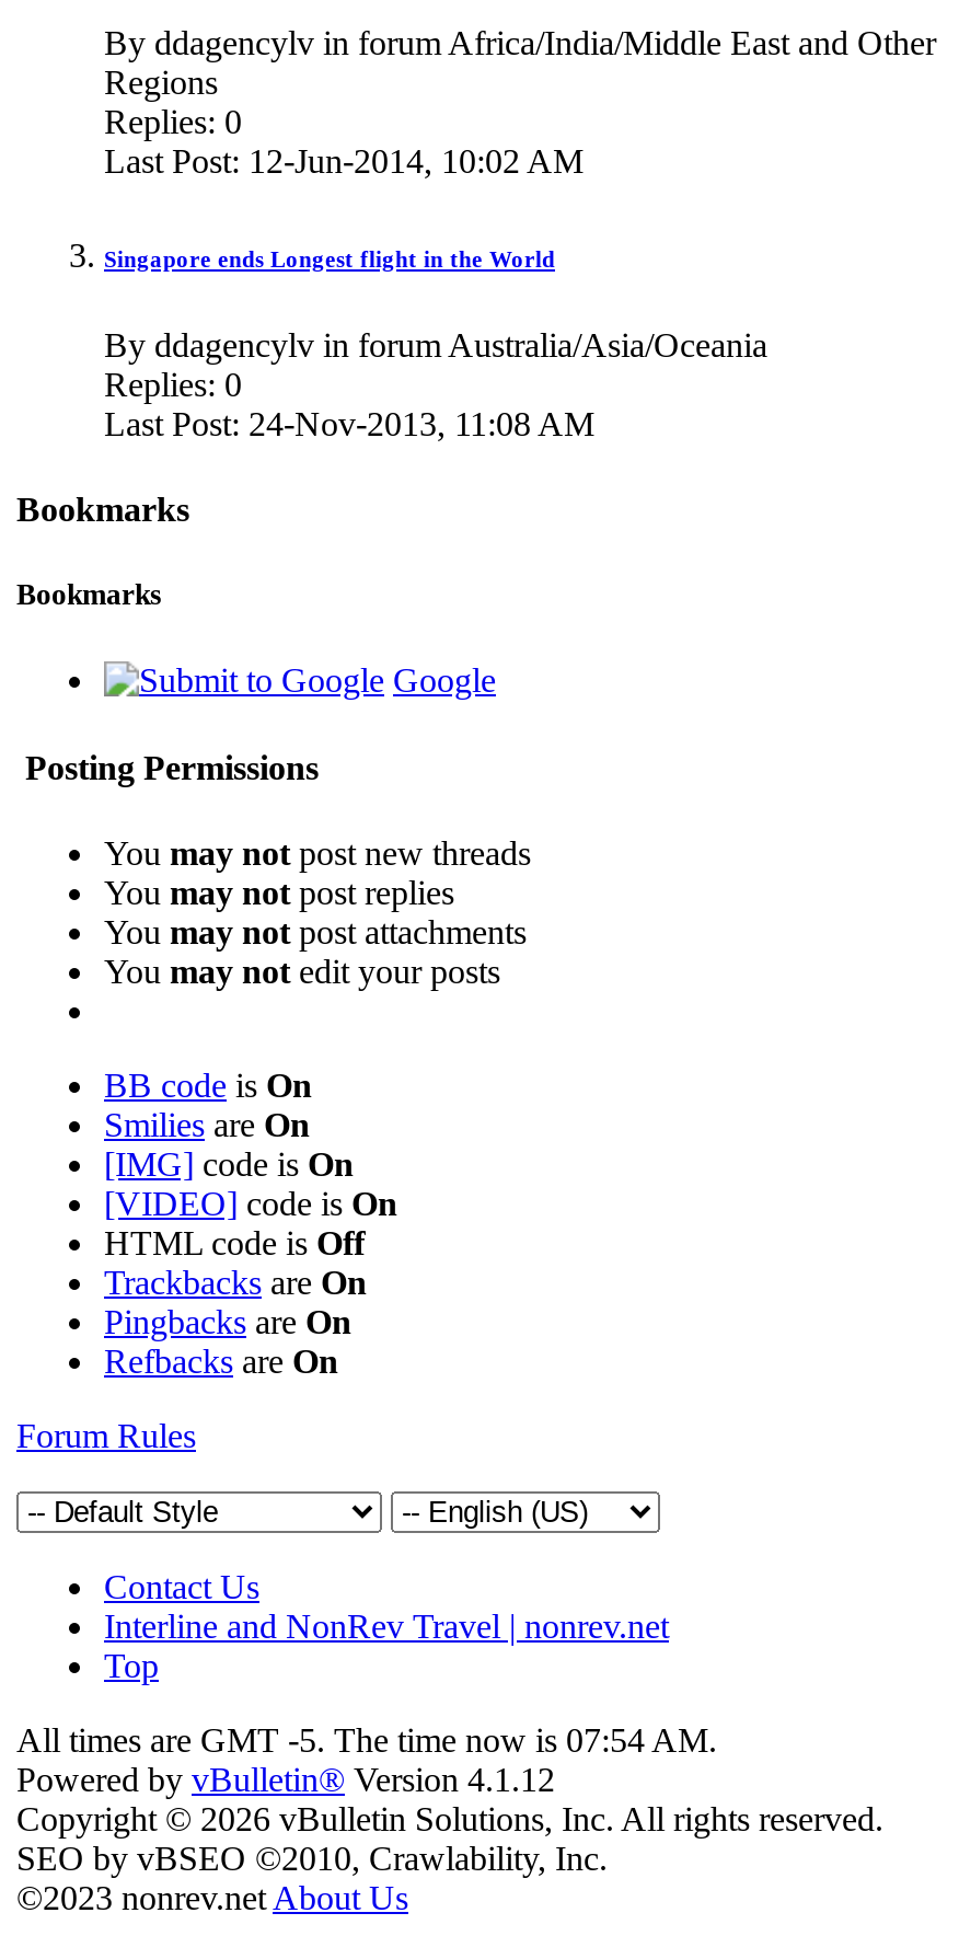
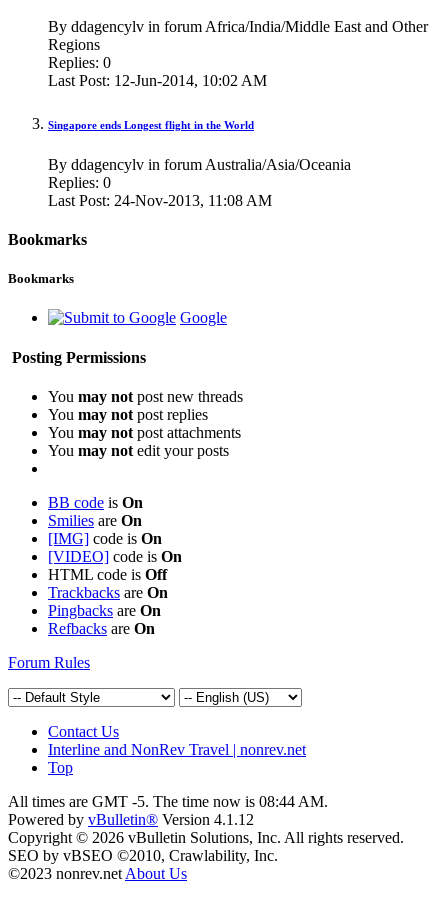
- All times are GMT -5. The time now is 07:54 AM.
+ All times are GMT -5. The time now is 08:44 AM.
